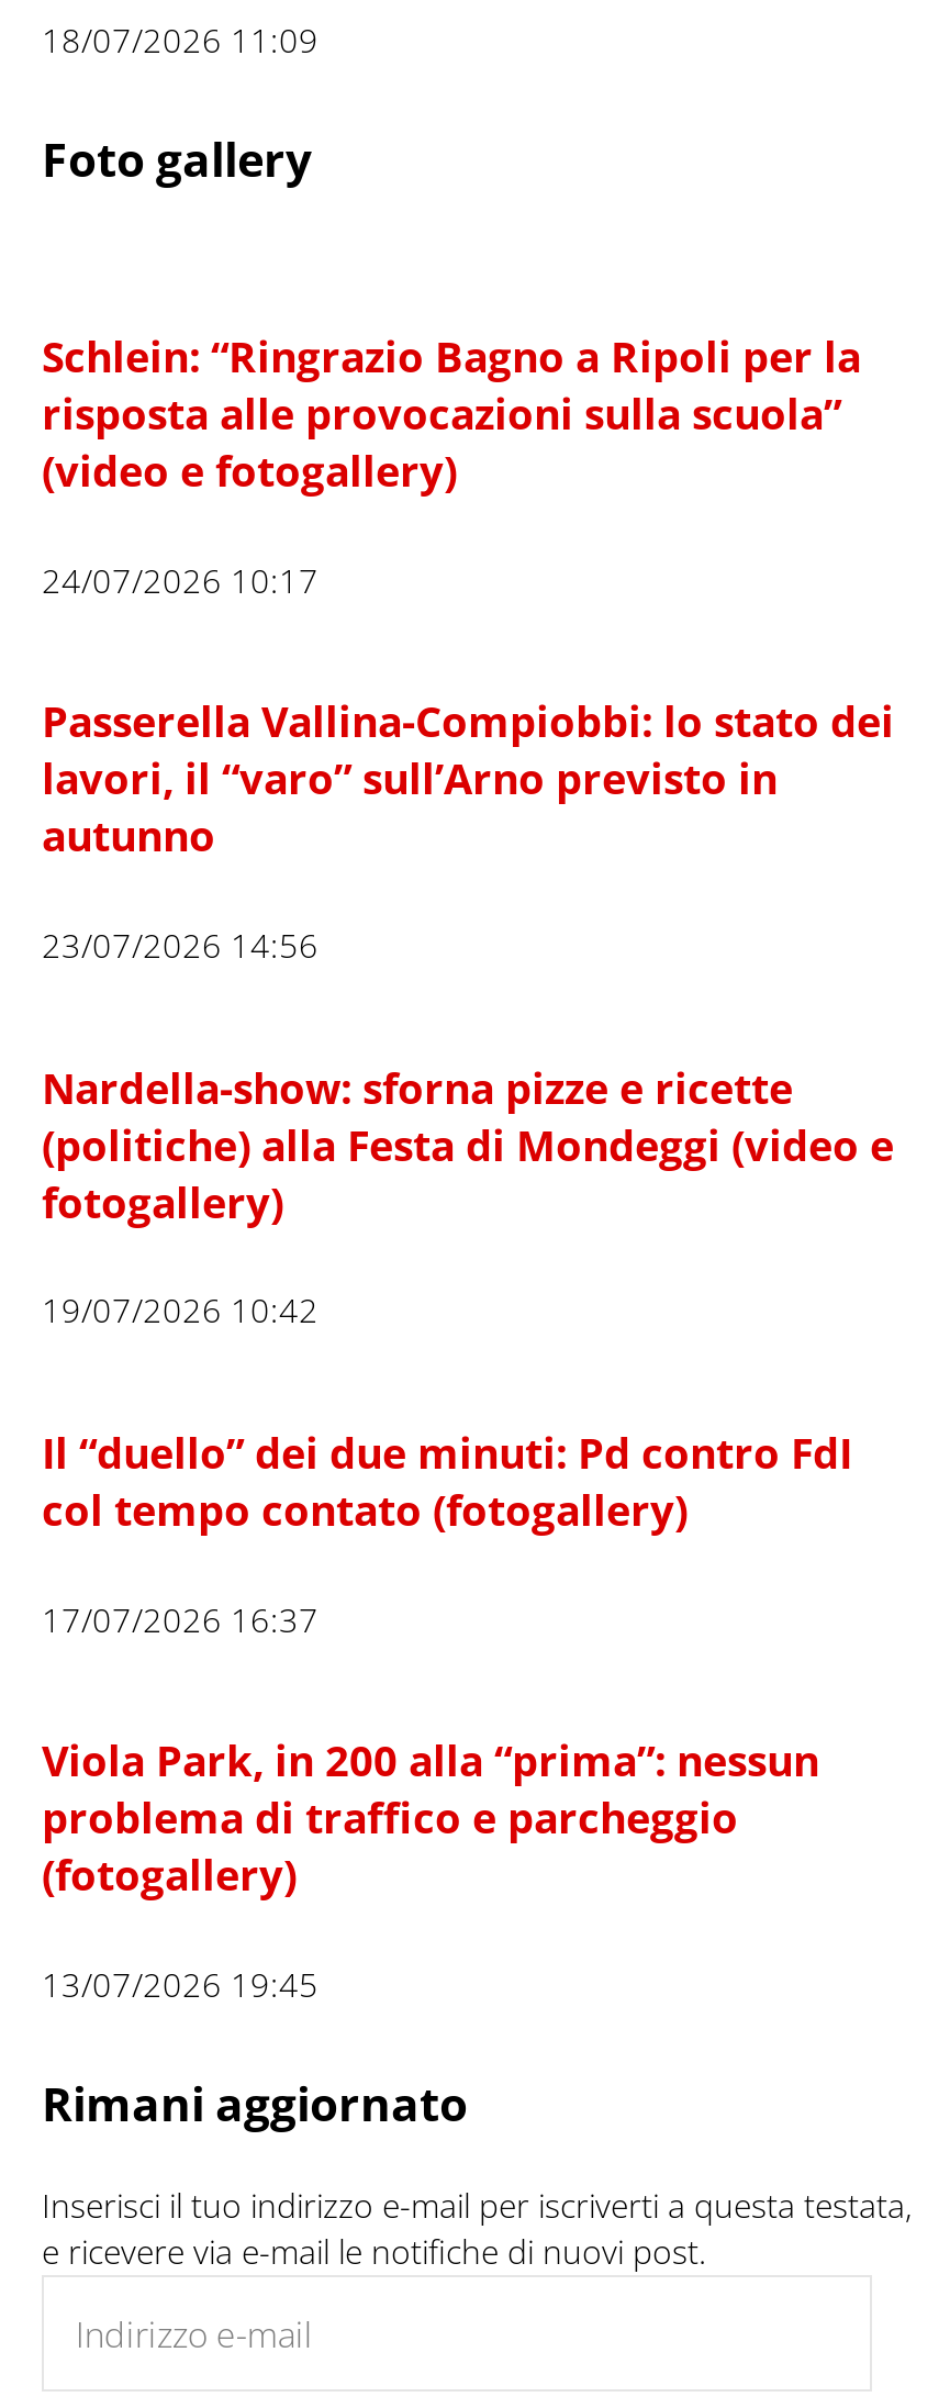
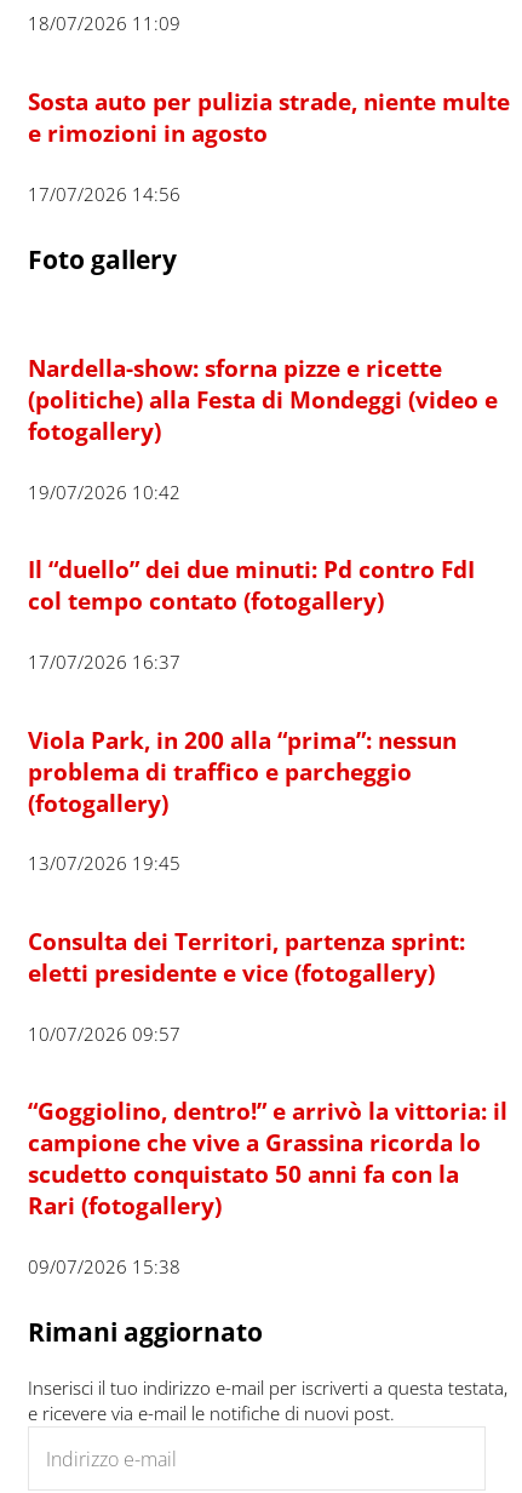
+ Sosta auto per pulizia strade, niente multe
+ e rimozioni in agosto
+ 17/07/2026 14:56

- Schlein: “Ringrazio Bagno a Ripoli per la
- risposta alle provocazioni sulla scuola”
- (video e fotogallery)
- 24/07/2026 10:17
- Passerella Vallina-Compiobbi: lo stato dei
- lavori, il “varo” sull’Arno previsto in
- autunno
- 23/07/2026 14:56

moved up: Nardella-show: sforna pizze e ricette | (politiche) alla Festa di Mondeggi (video e | fotogallery) | ... | (fotogallery) | 13/07/2026 19:45

+ Consulta dei Territori, partenza sprint:
+ eletti presidente e vice (fotogallery)
+ 10/07/2026 09:57
+ “Goggiolino, dentro!” e arrivò la vittoria: il
+ campione che vive a Grassina ricorda lo
+ scudetto conquistato 50 anni fa con la
+ Rari (fotogallery)
+ 09/07/2026 15:38
